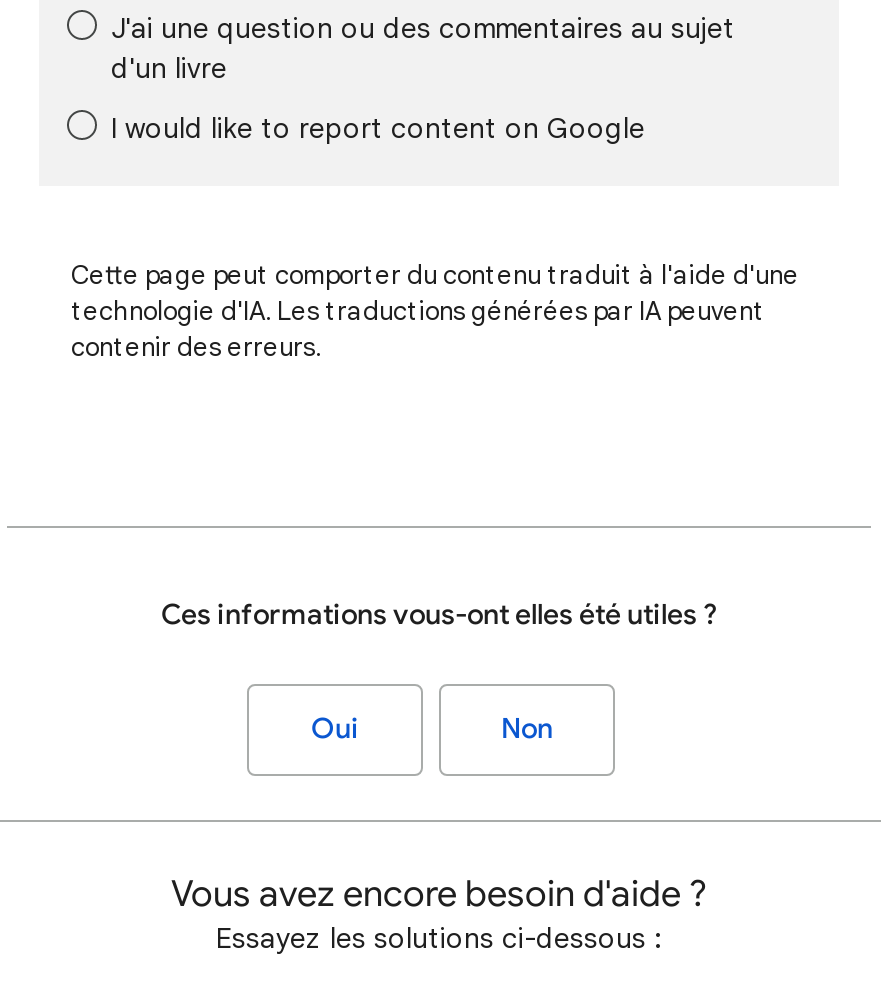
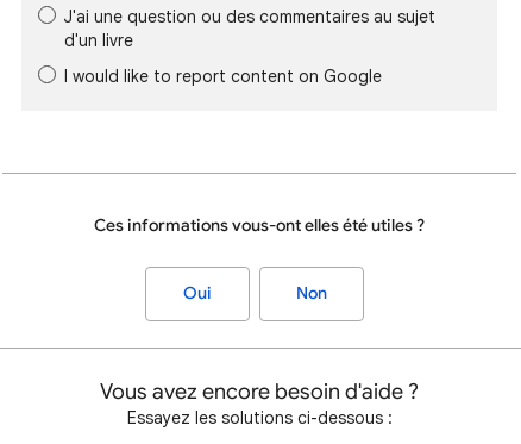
- Cette page peut comporter du contenu traduit à l'aide d'une
- technologie d'IA. Les traductions générées par IA peuvent
- contenir des erreurs.
